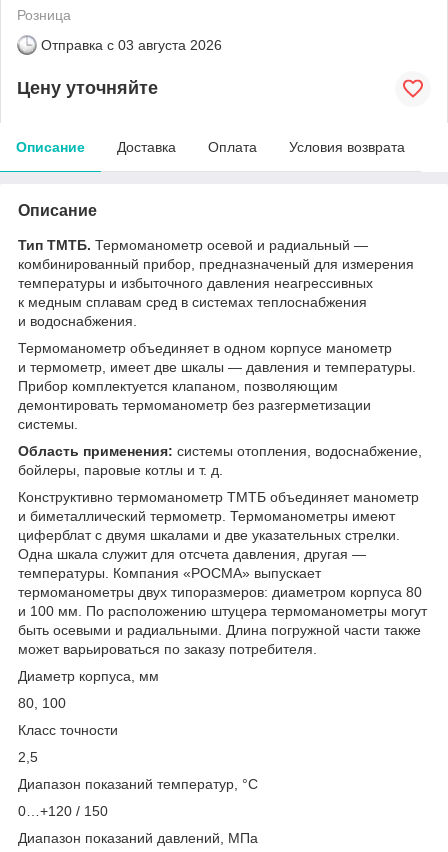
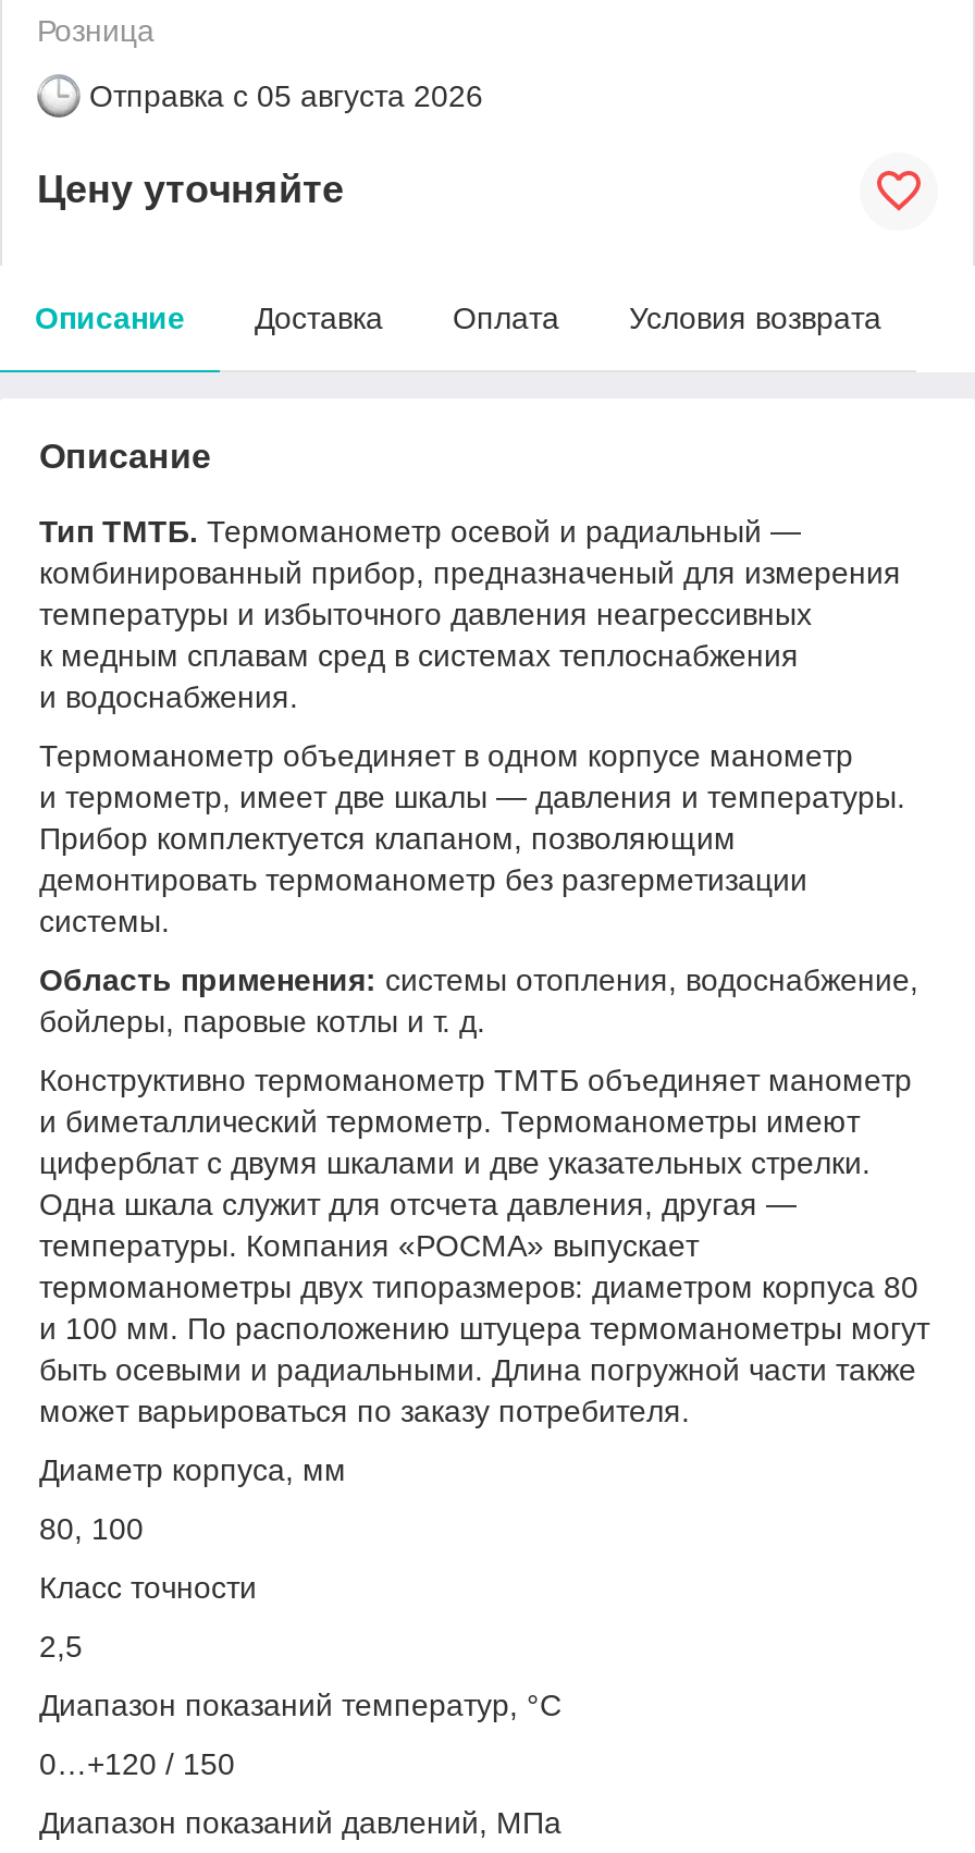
- Отправка с 03 августа 2026
+ Отправка с 05 августа 2026
